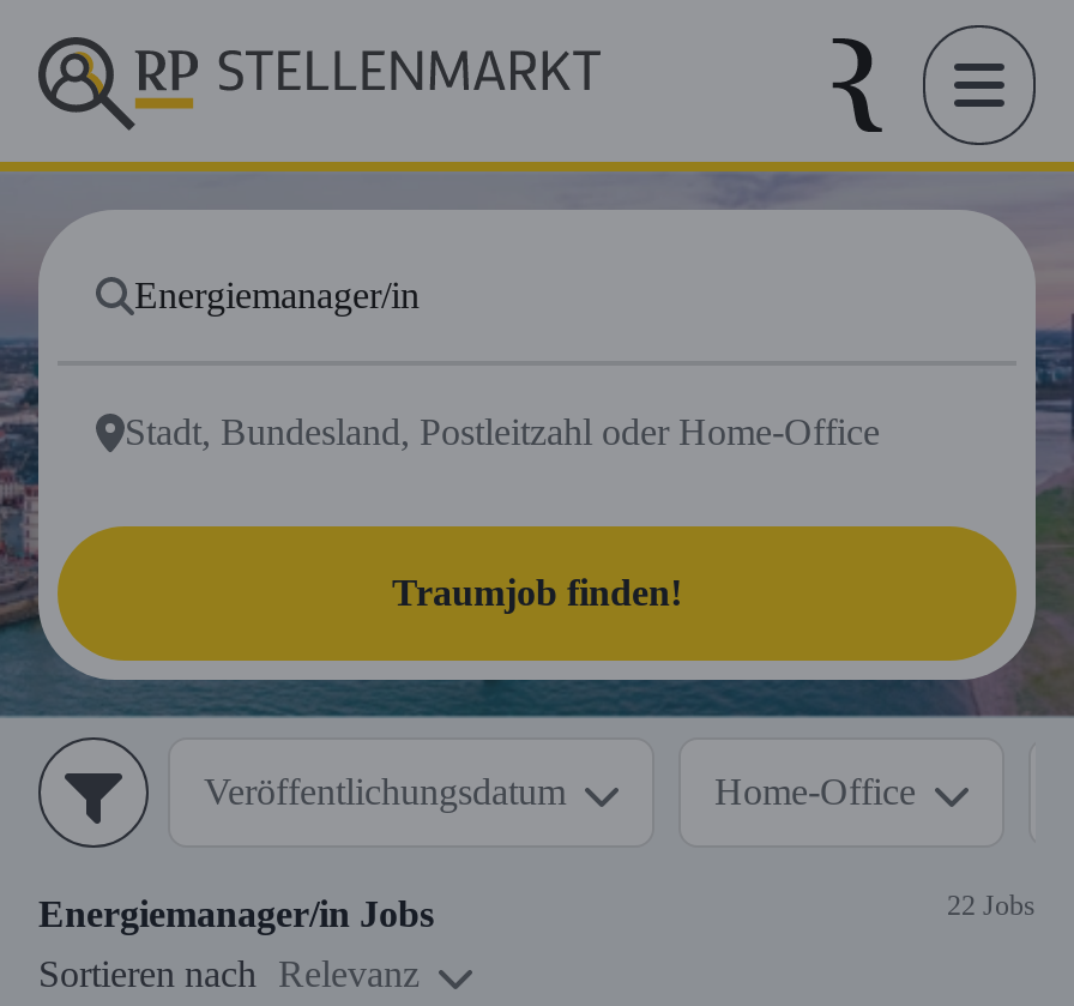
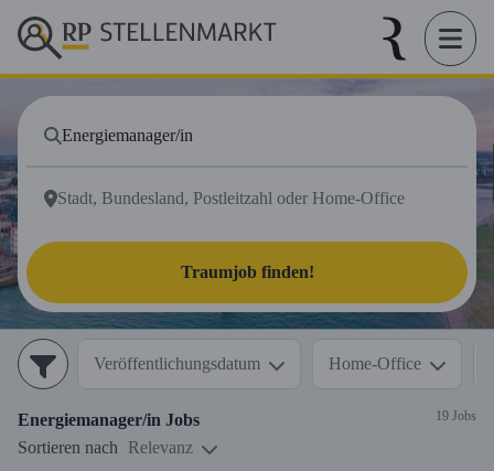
- 22 Jobs
+ 19 Jobs
